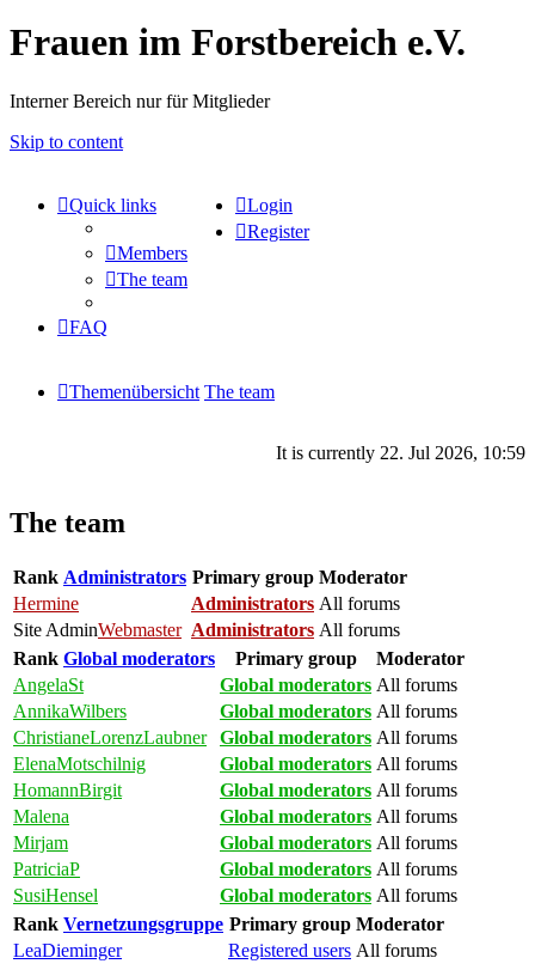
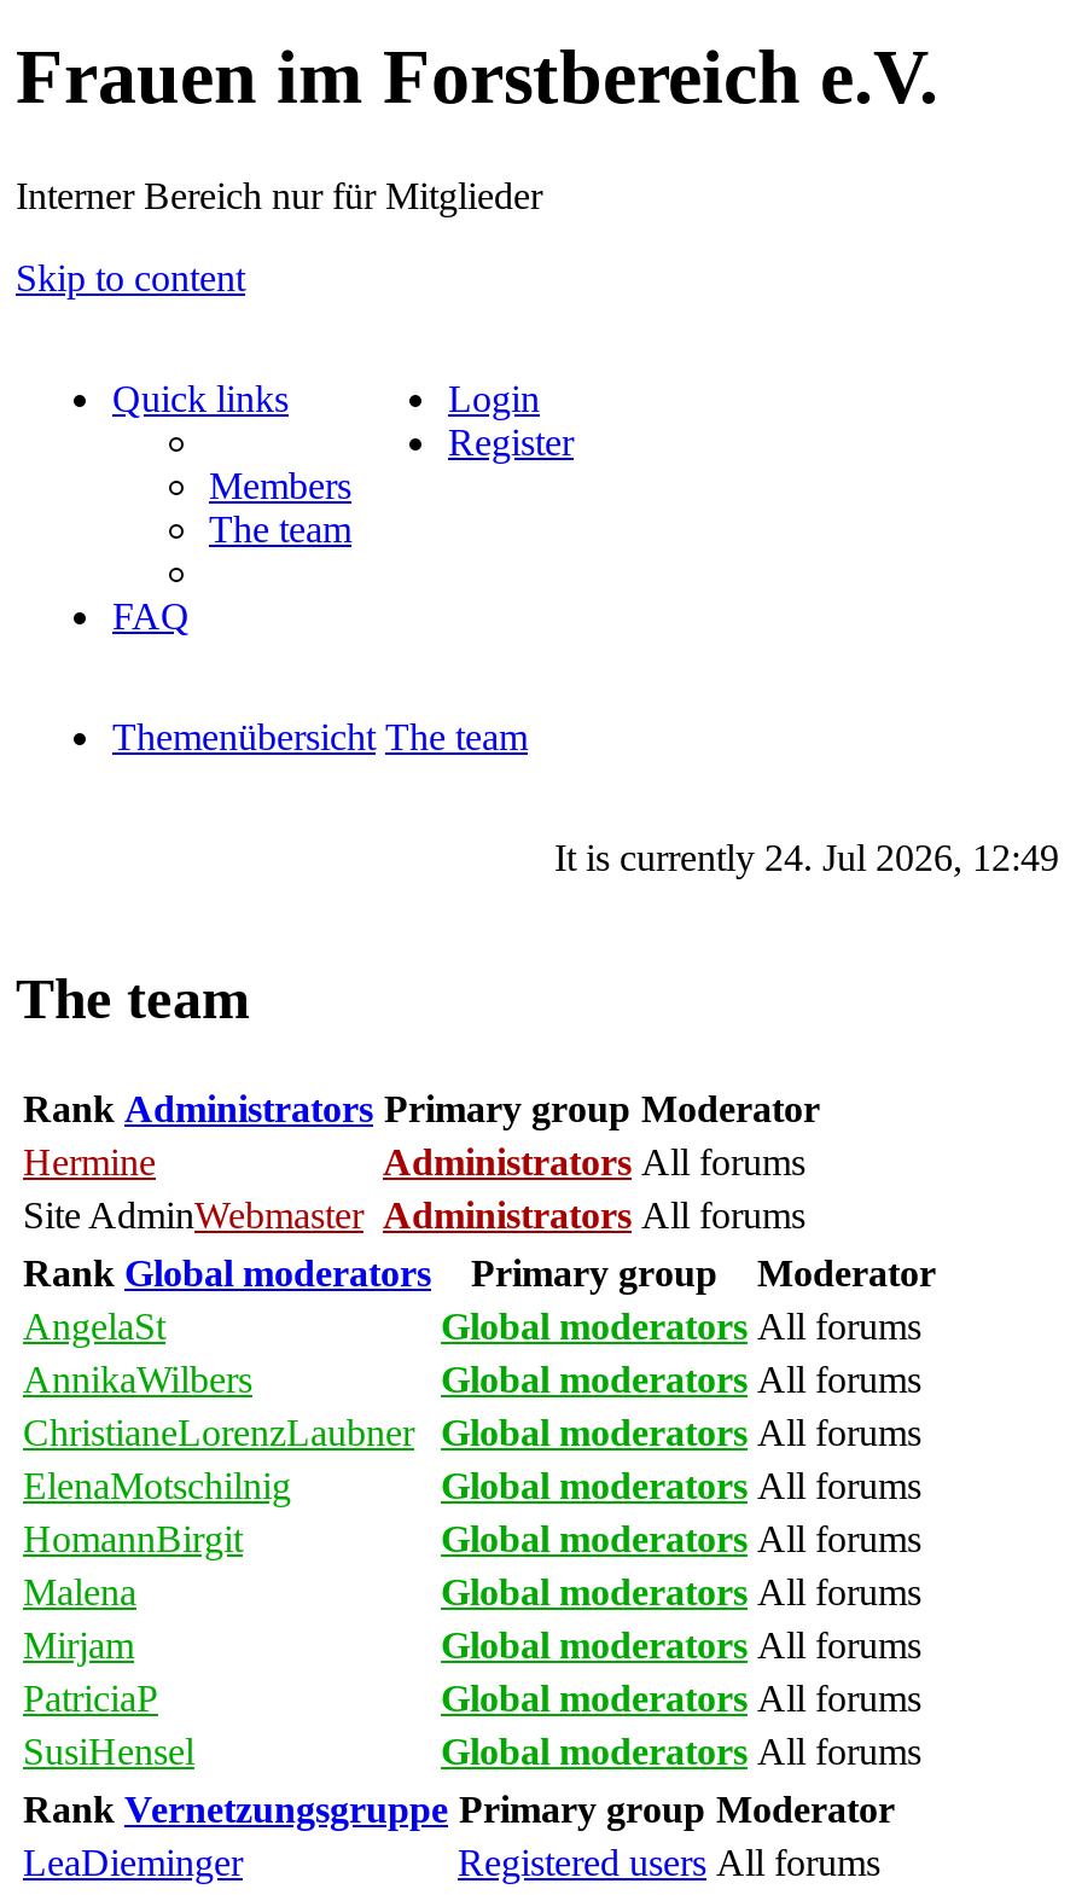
- It is currently 22. Jul 2026, 10:59
+ It is currently 24. Jul 2026, 12:49
